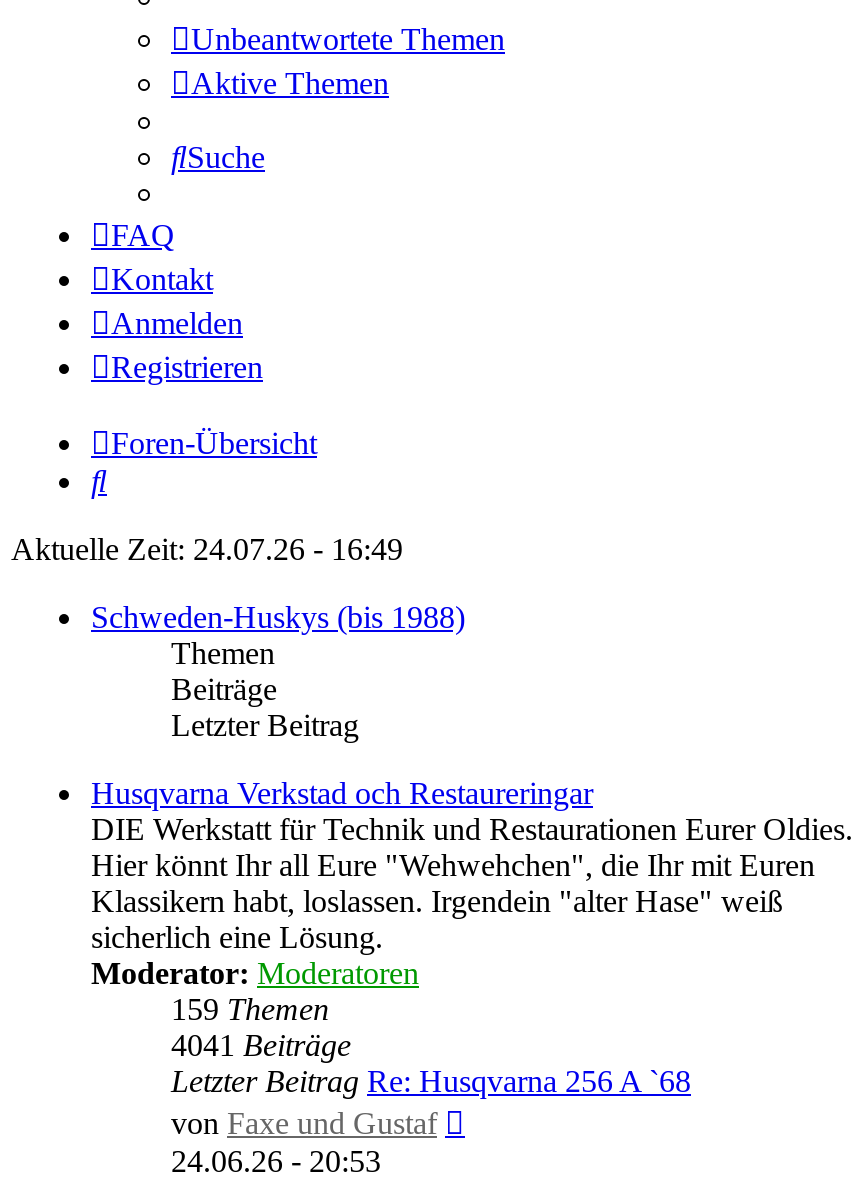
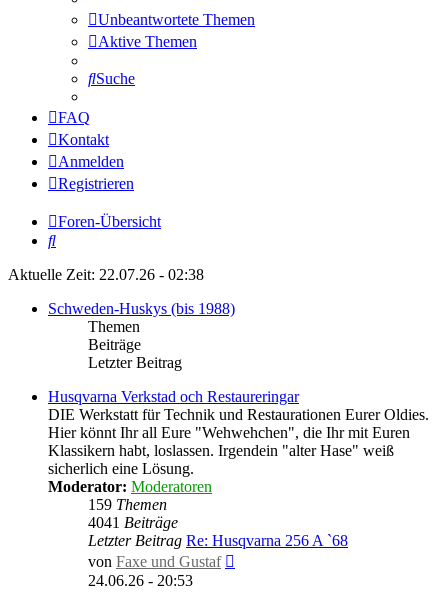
- Aktuelle Zeit: 24.07.26 - 16:49
+ Aktuelle Zeit: 22.07.26 - 02:38
